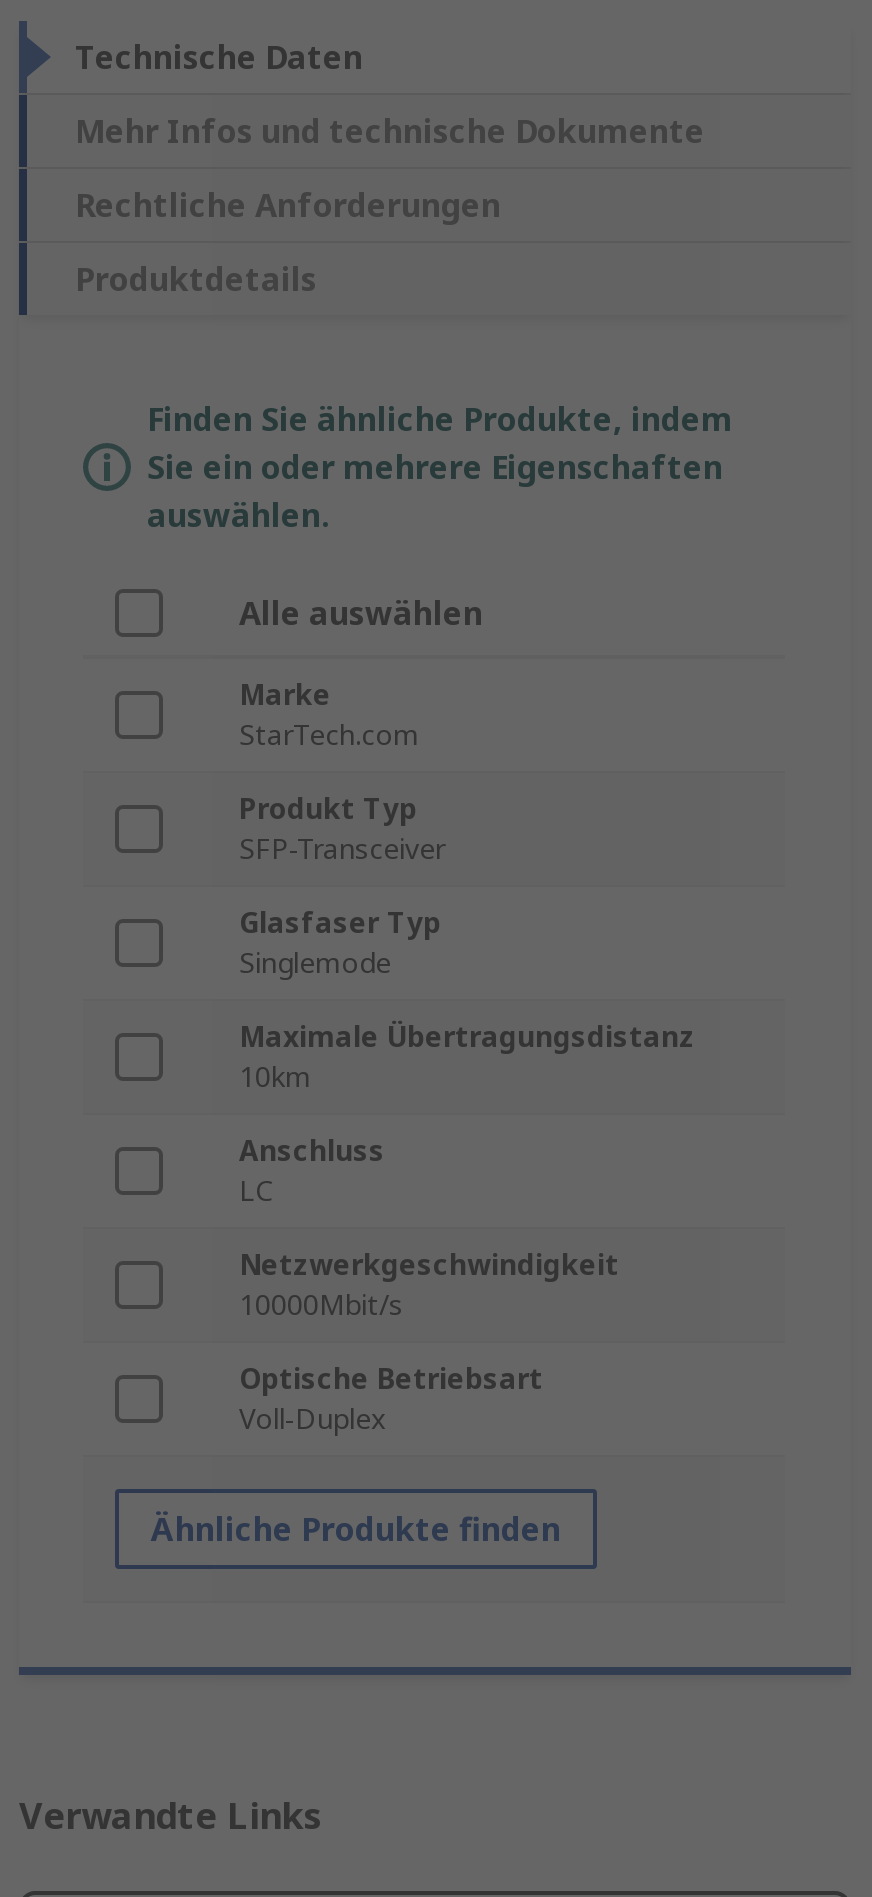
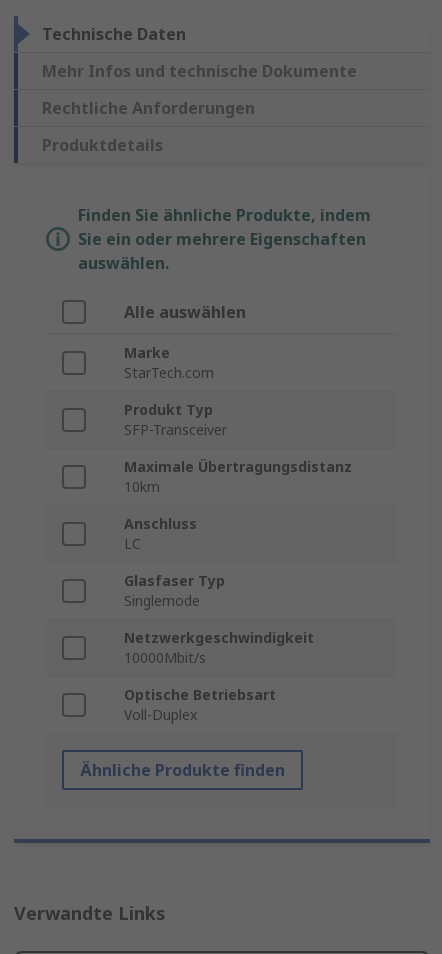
moved down: Glasfaser Typ | Singlemode

moved up: Maximale Übertragungsdistanz | 10km | Anschluss | LC
